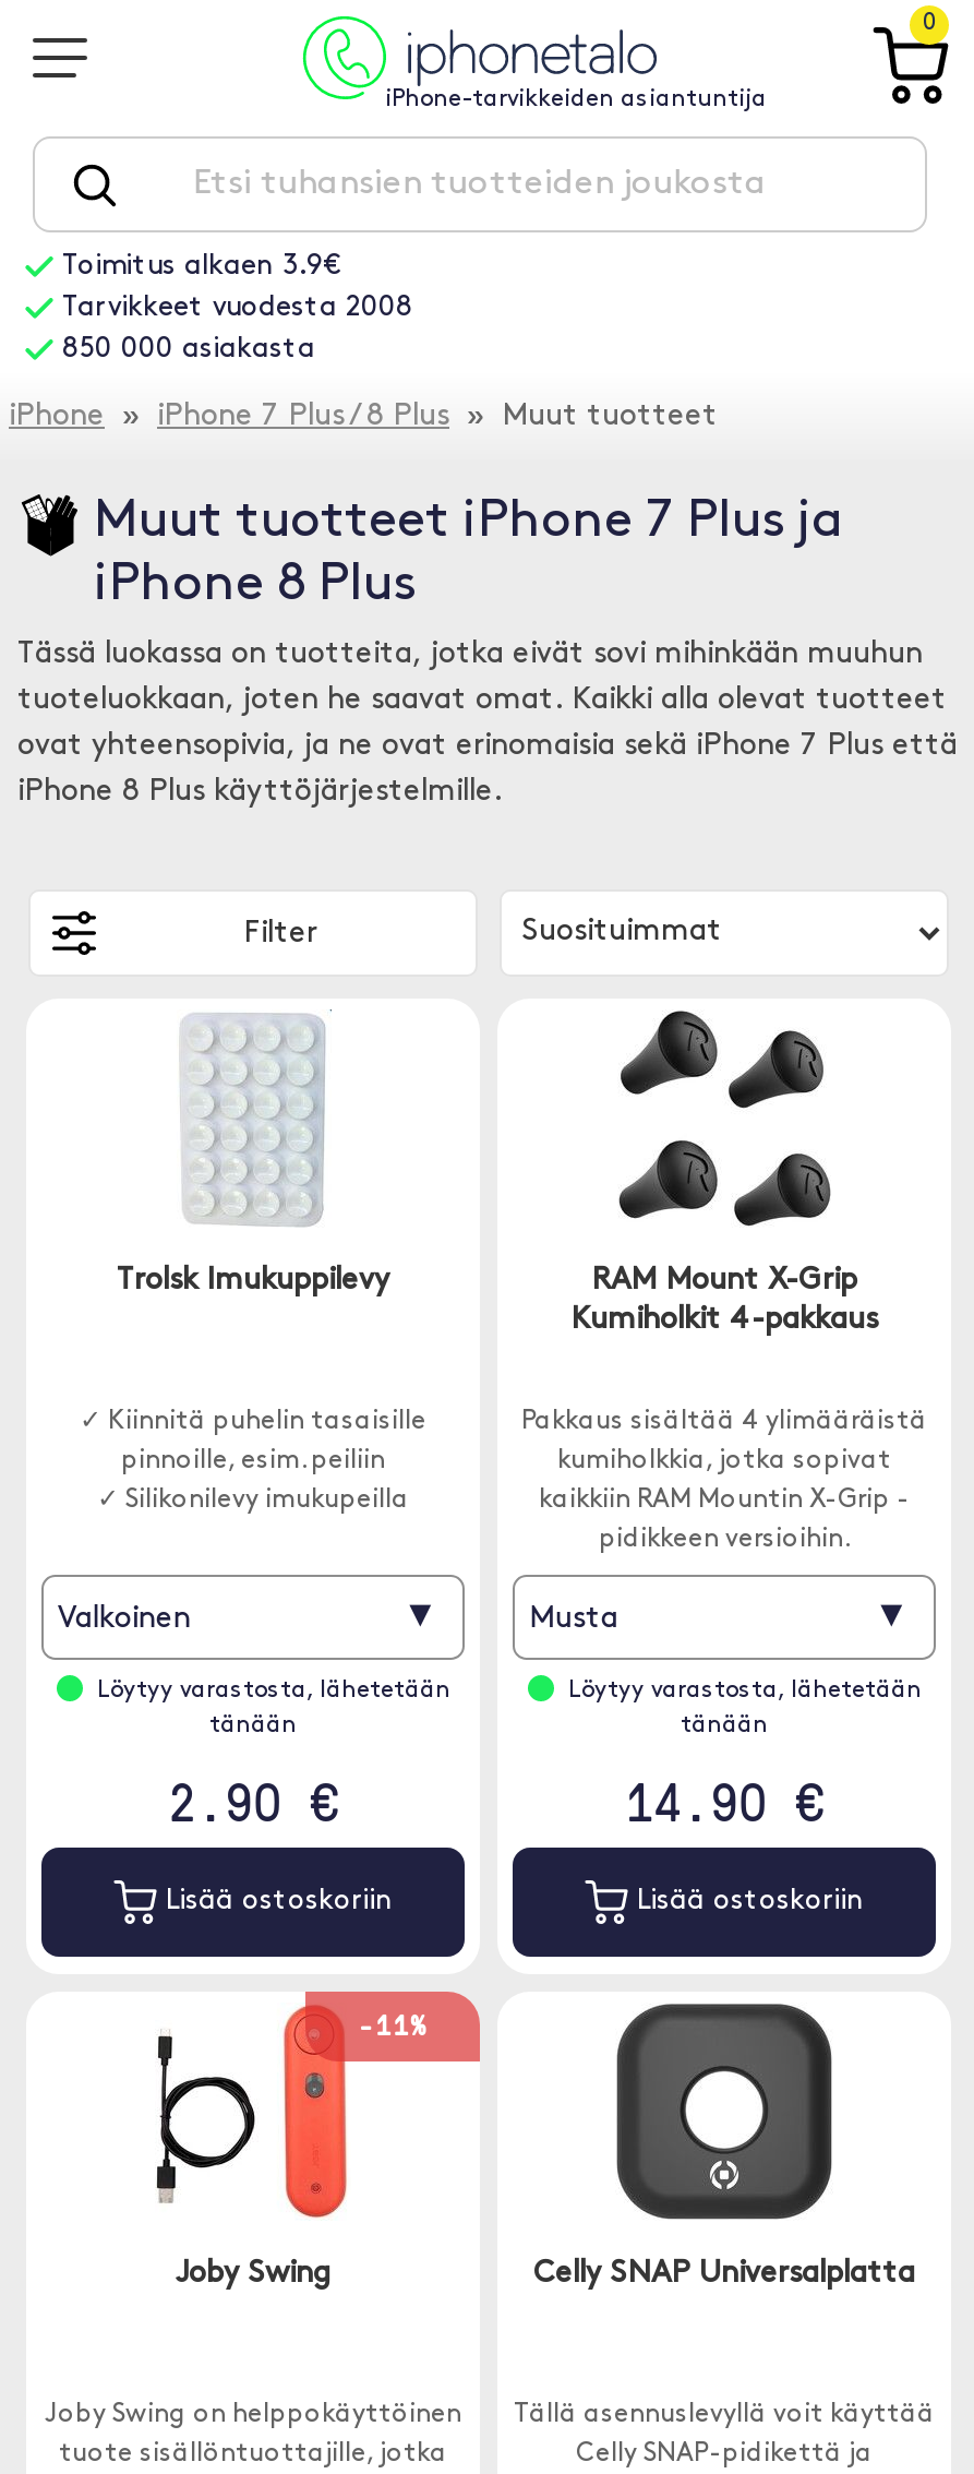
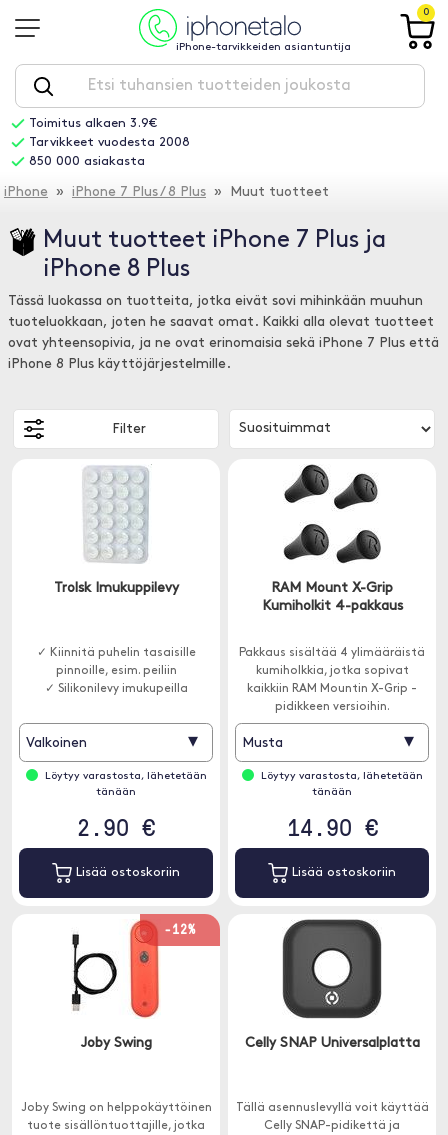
- -11%
+ -12%
